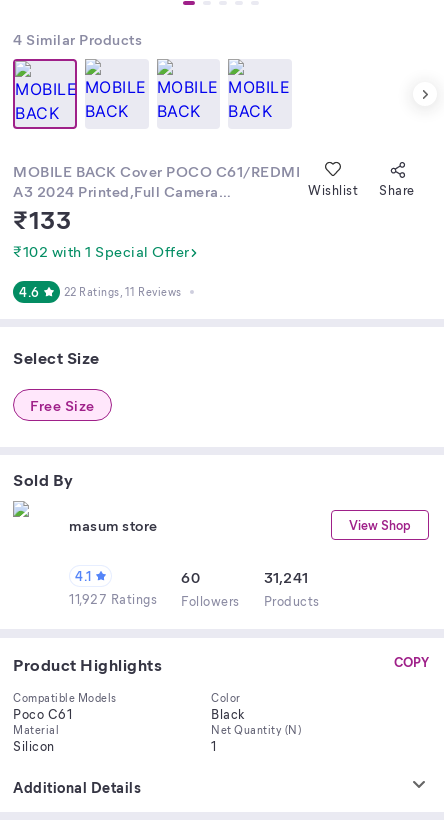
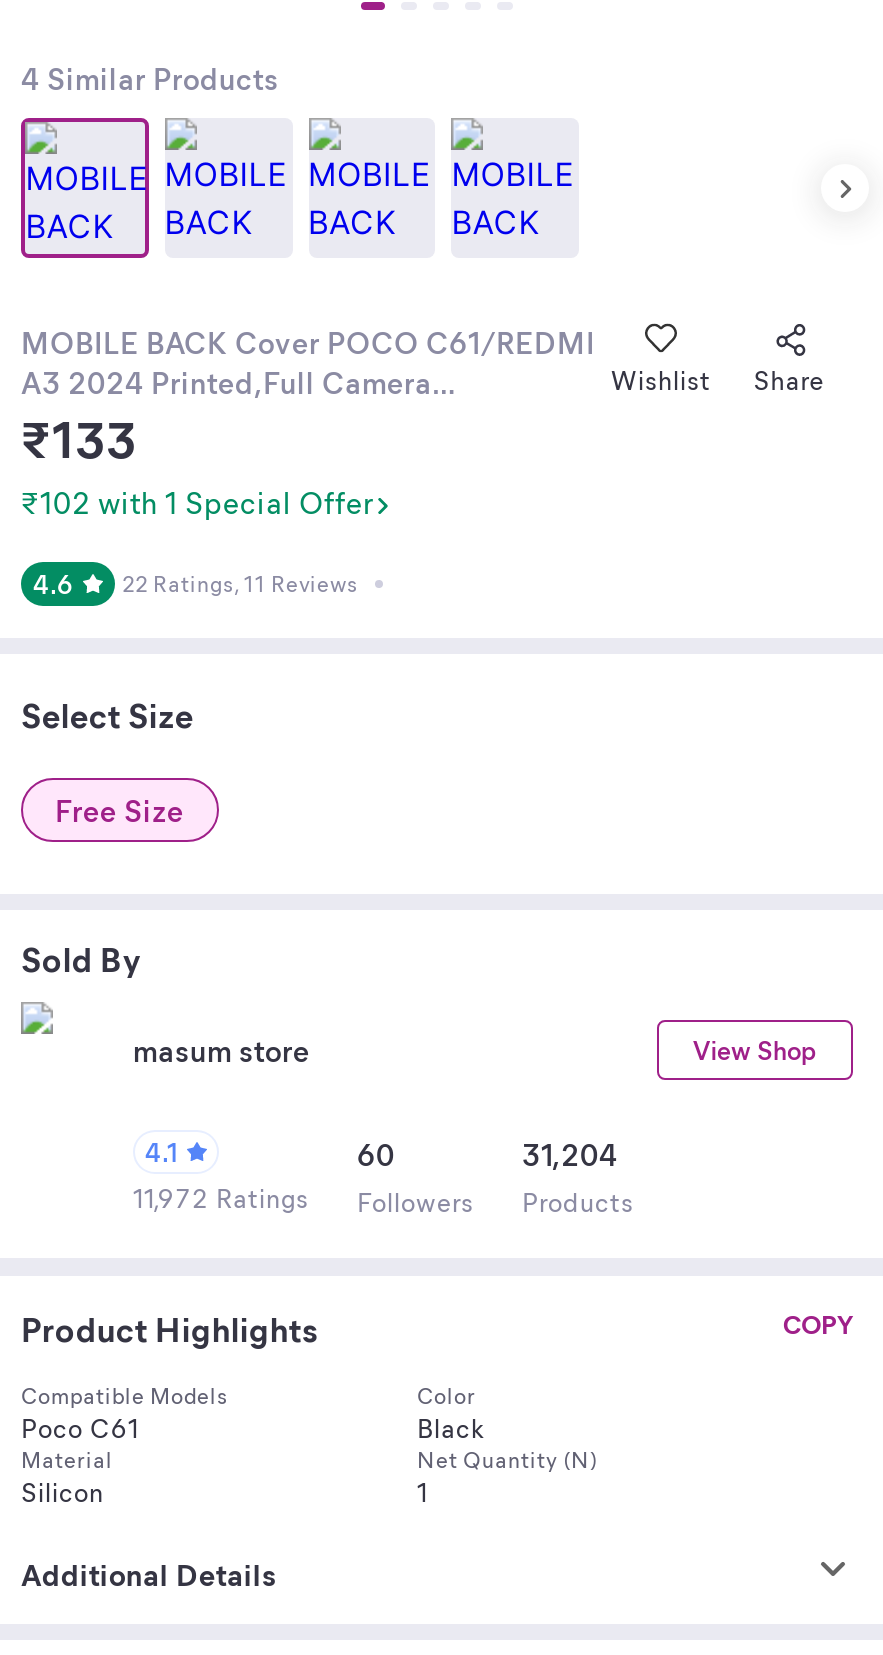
- 31,241
+ 31,204

- 11,927 Ratings Followers Products
+ 11,972 Ratings Followers Products
